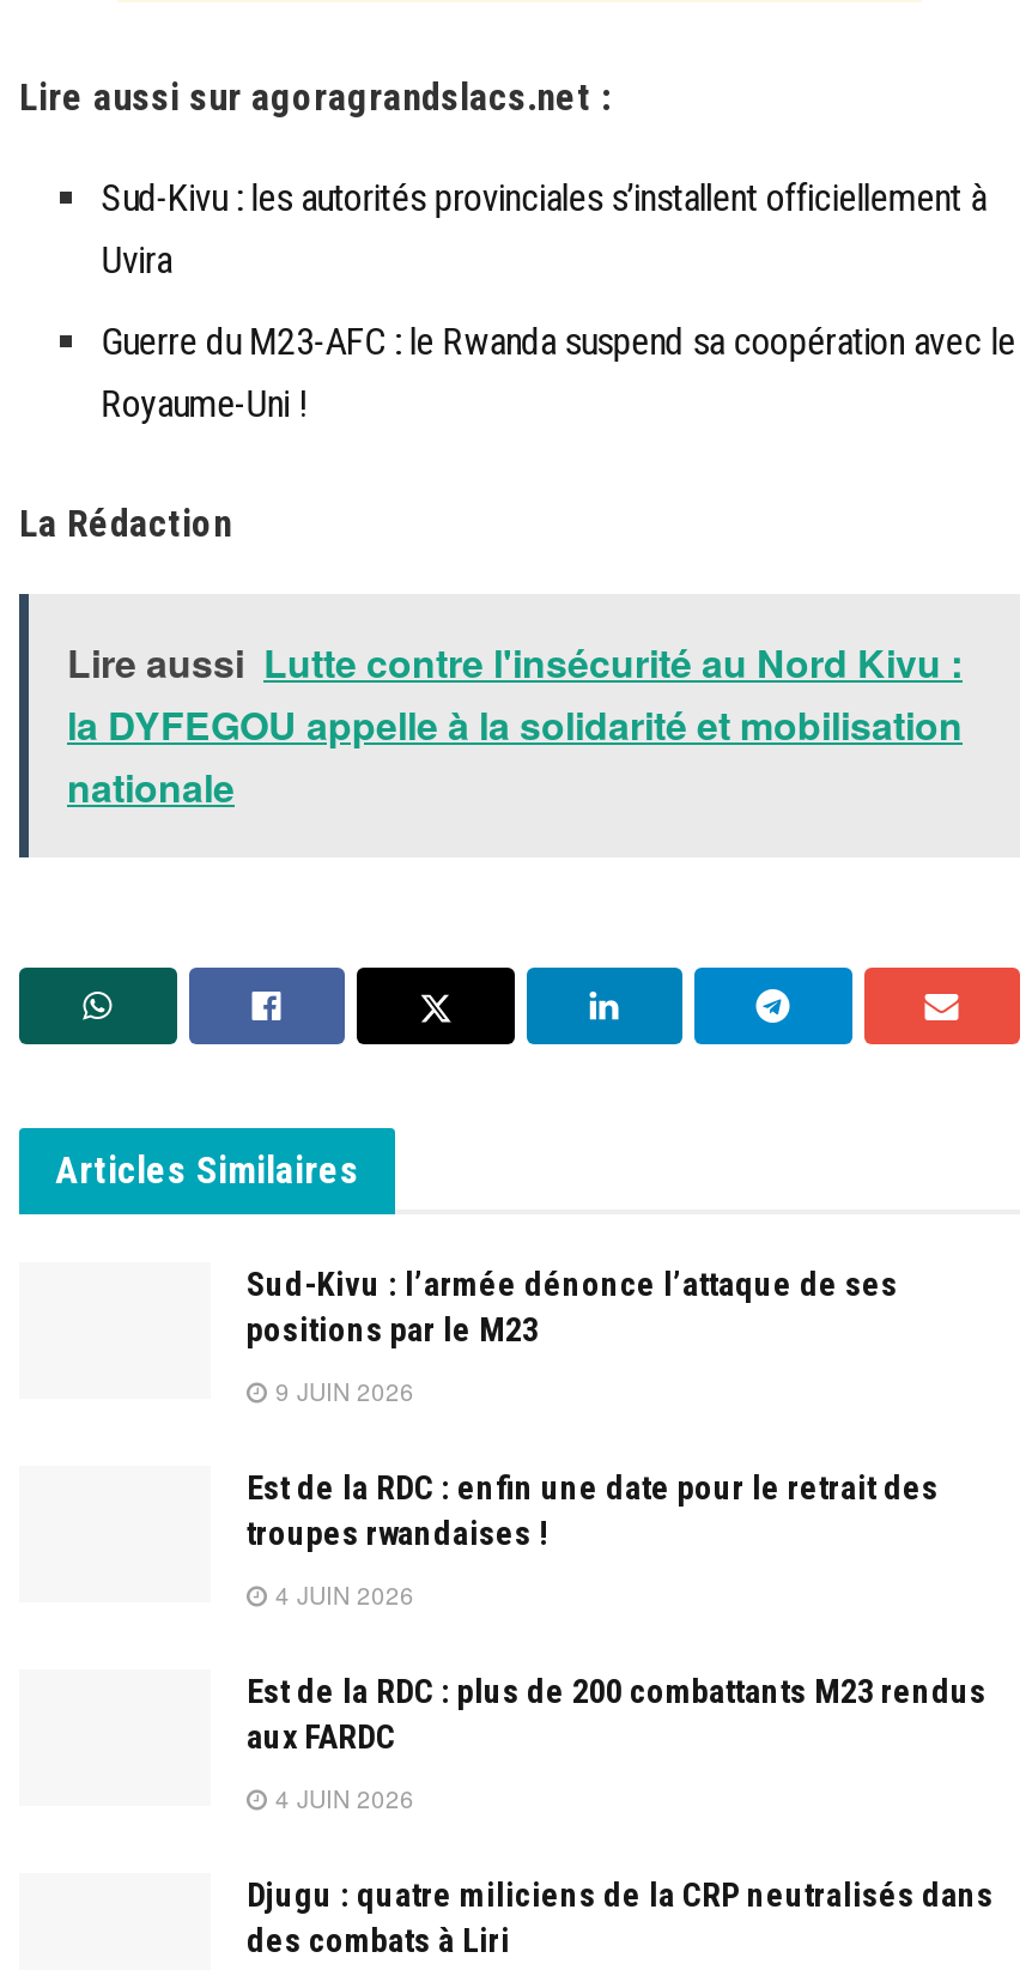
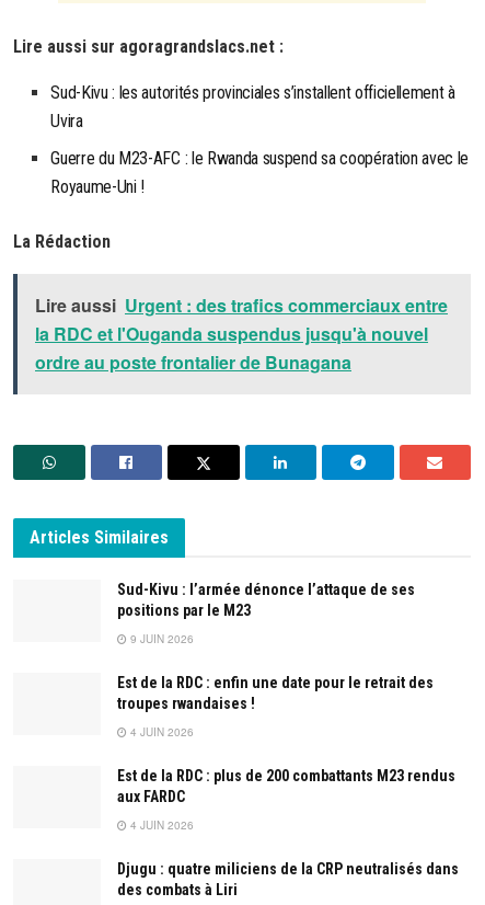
- Lire aussi Lutte contre l'insécurité au Nord Kivu :
- la DYFEGOU appelle à la solidarité et mobilisation
- nationale
+ Lire aussi Urgent : des trafics commerciaux entre
+ la RDC et l'Ouganda suspendus jusqu'à nouvel
+ ordre au poste frontalier de Bunagana
